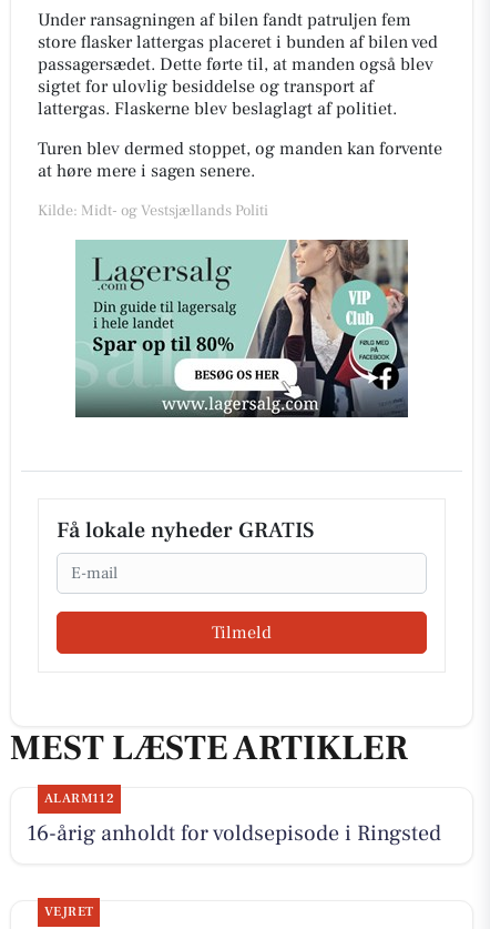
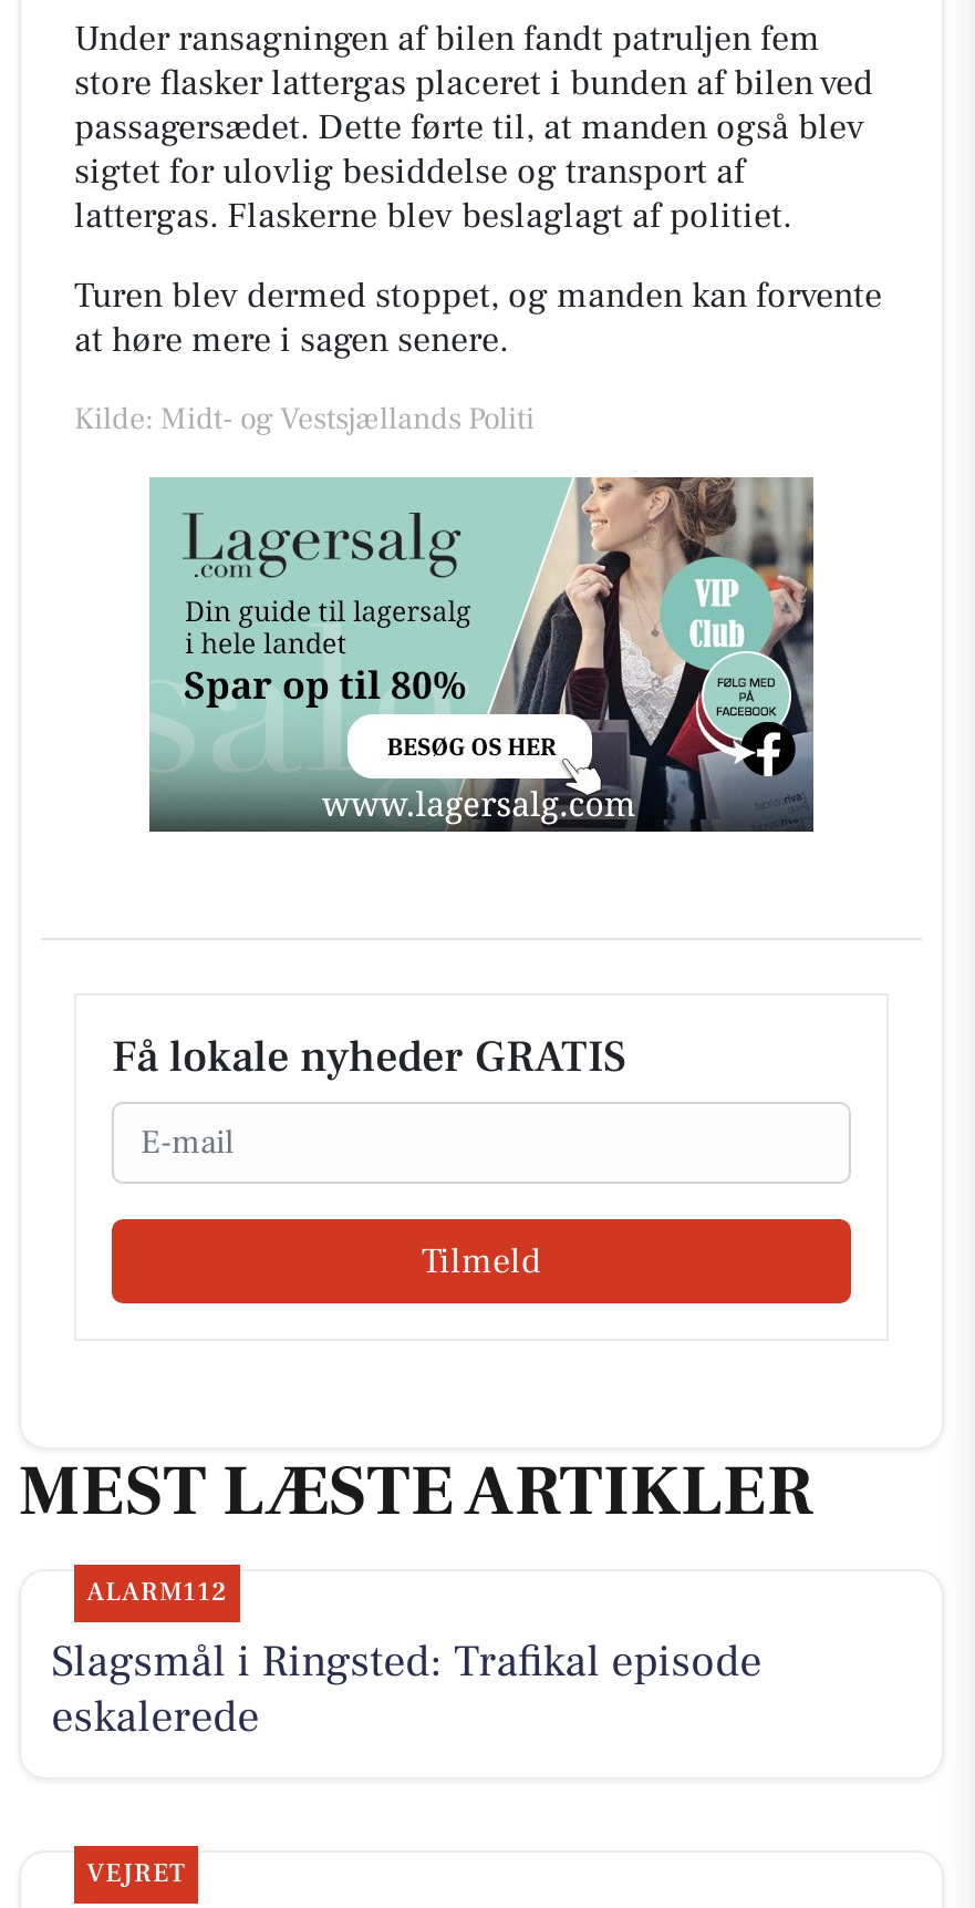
- 16-årig anholdt for voldsepisode i Ringsted
+ Slagsmål i Ringsted: Trafikal episode
+ eskalerede
